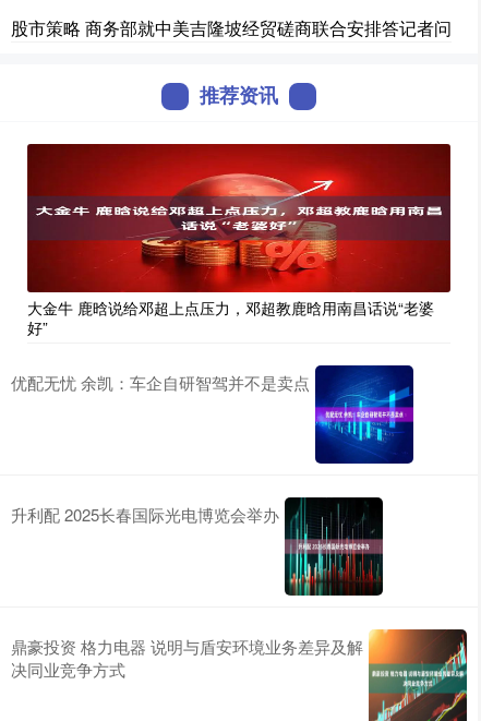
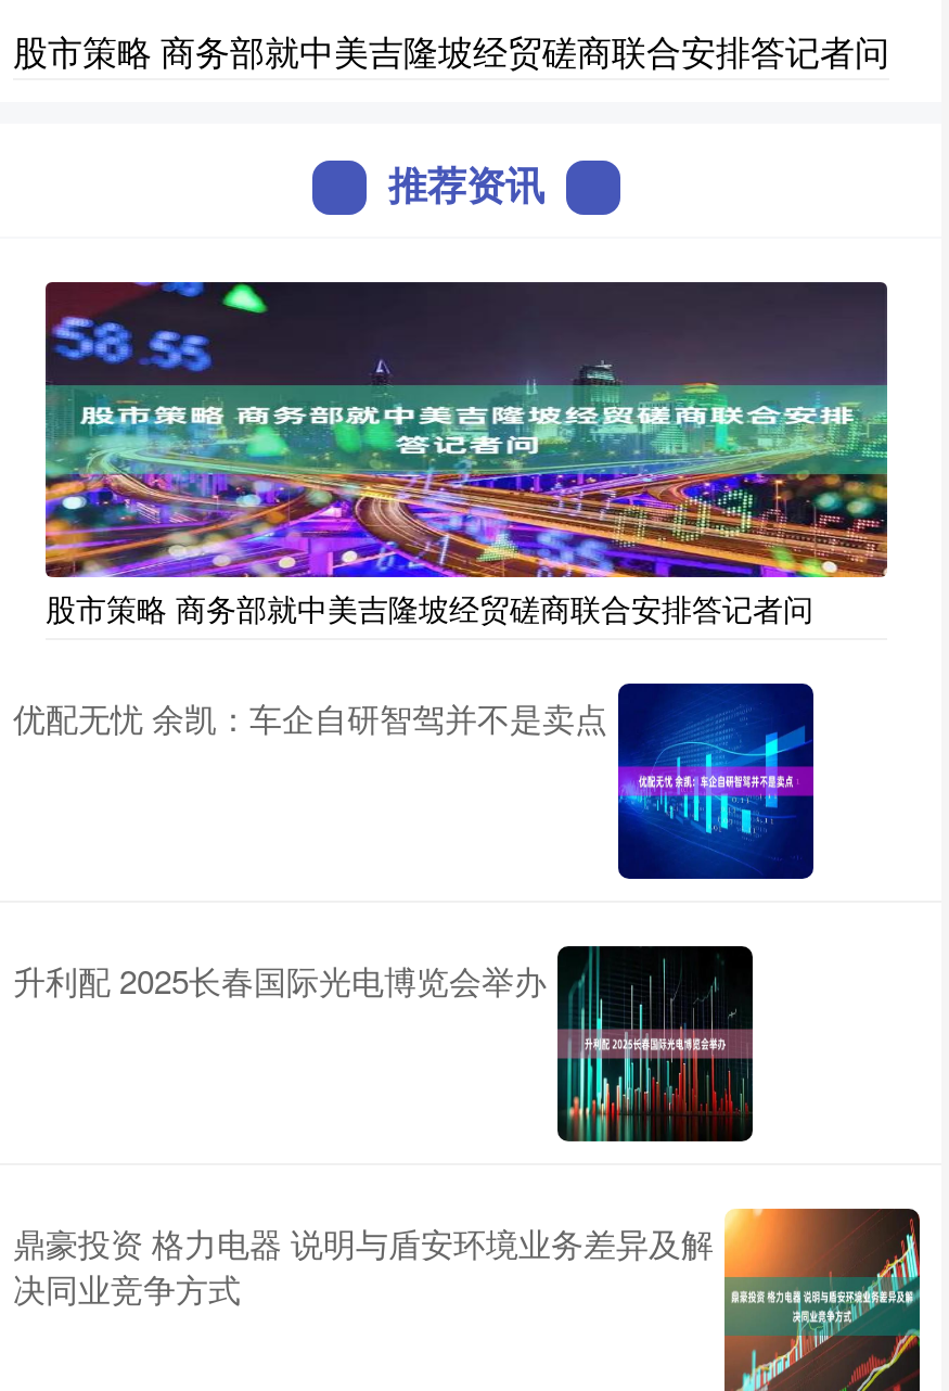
- [image]
- 大金牛 鹿晗说给邓超上点压力，邓超教鹿晗用南昌话说“老婆
- 好”
+ [image]
+ 股市策略 商务部就中美吉隆坡经贸磋商联合安排答记者问
